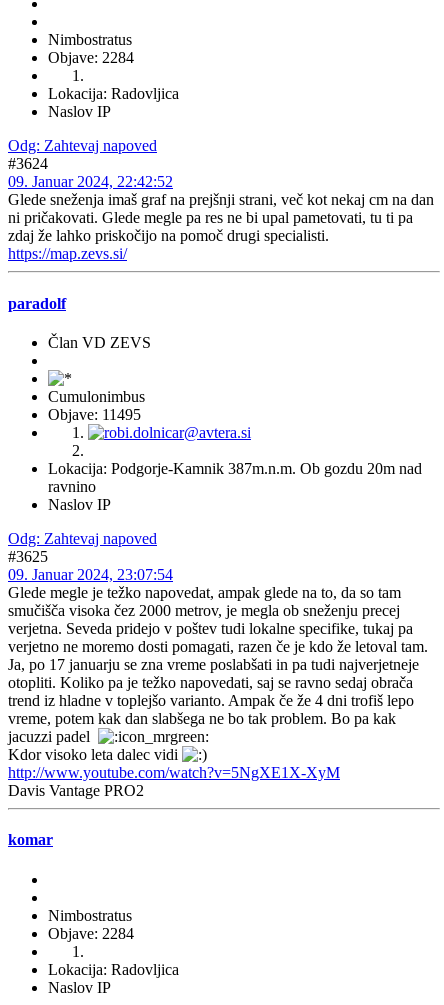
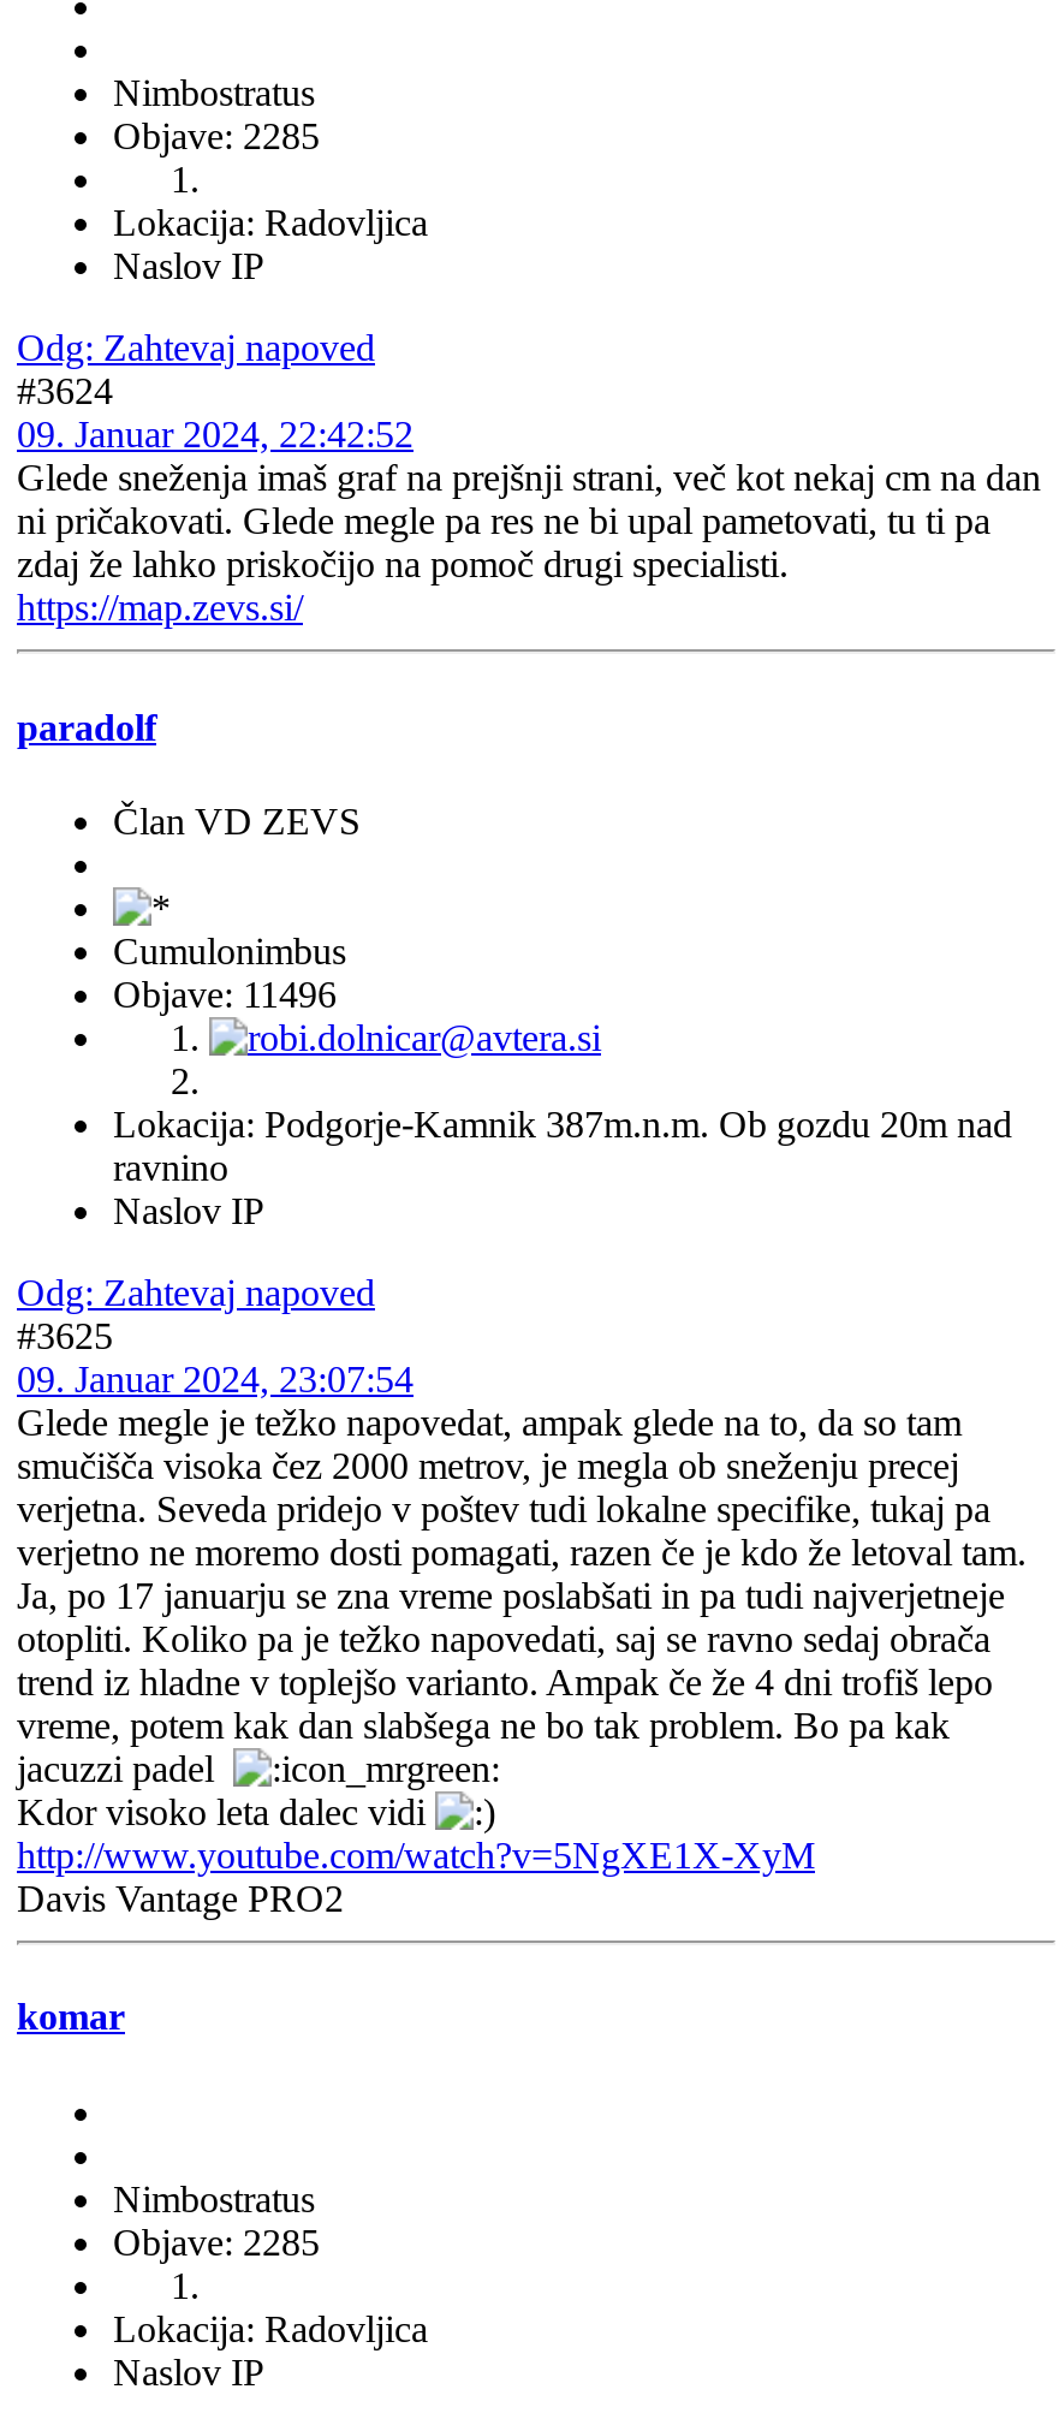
- Objave: 2284
+ Objave: 2285

- Objave: 11495
+ Objave: 11496

- Objave: 2284
+ Objave: 2285
